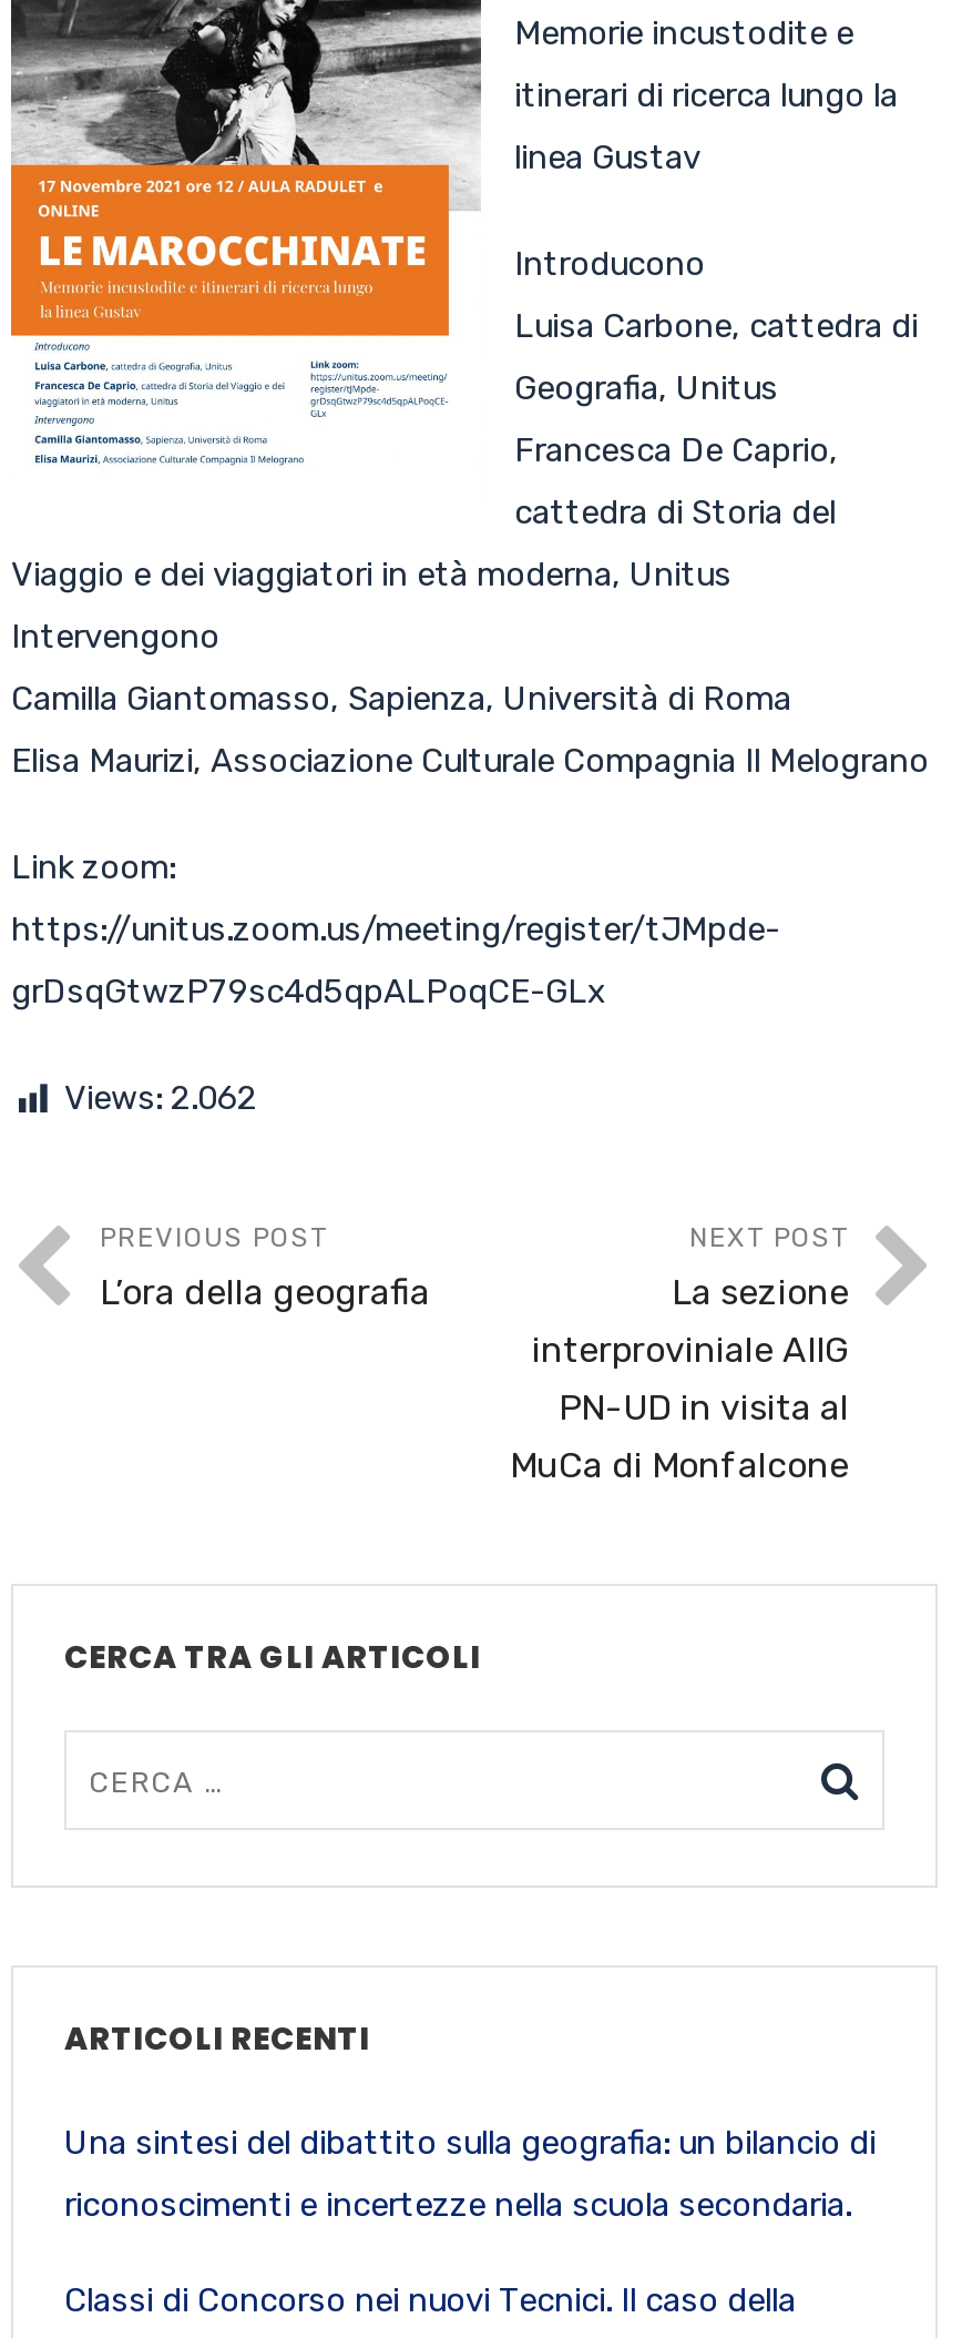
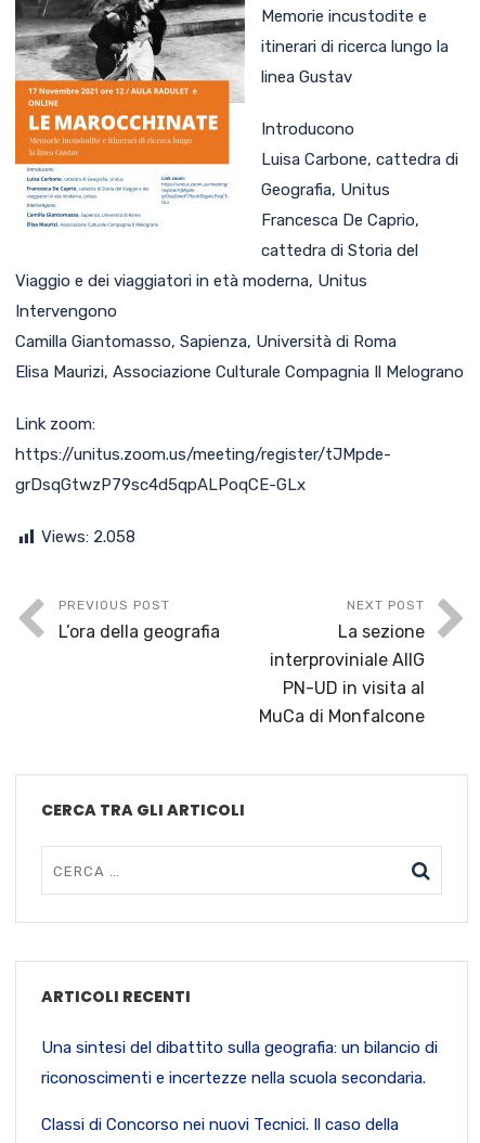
- Views: 2.062
+ Views: 2.058
